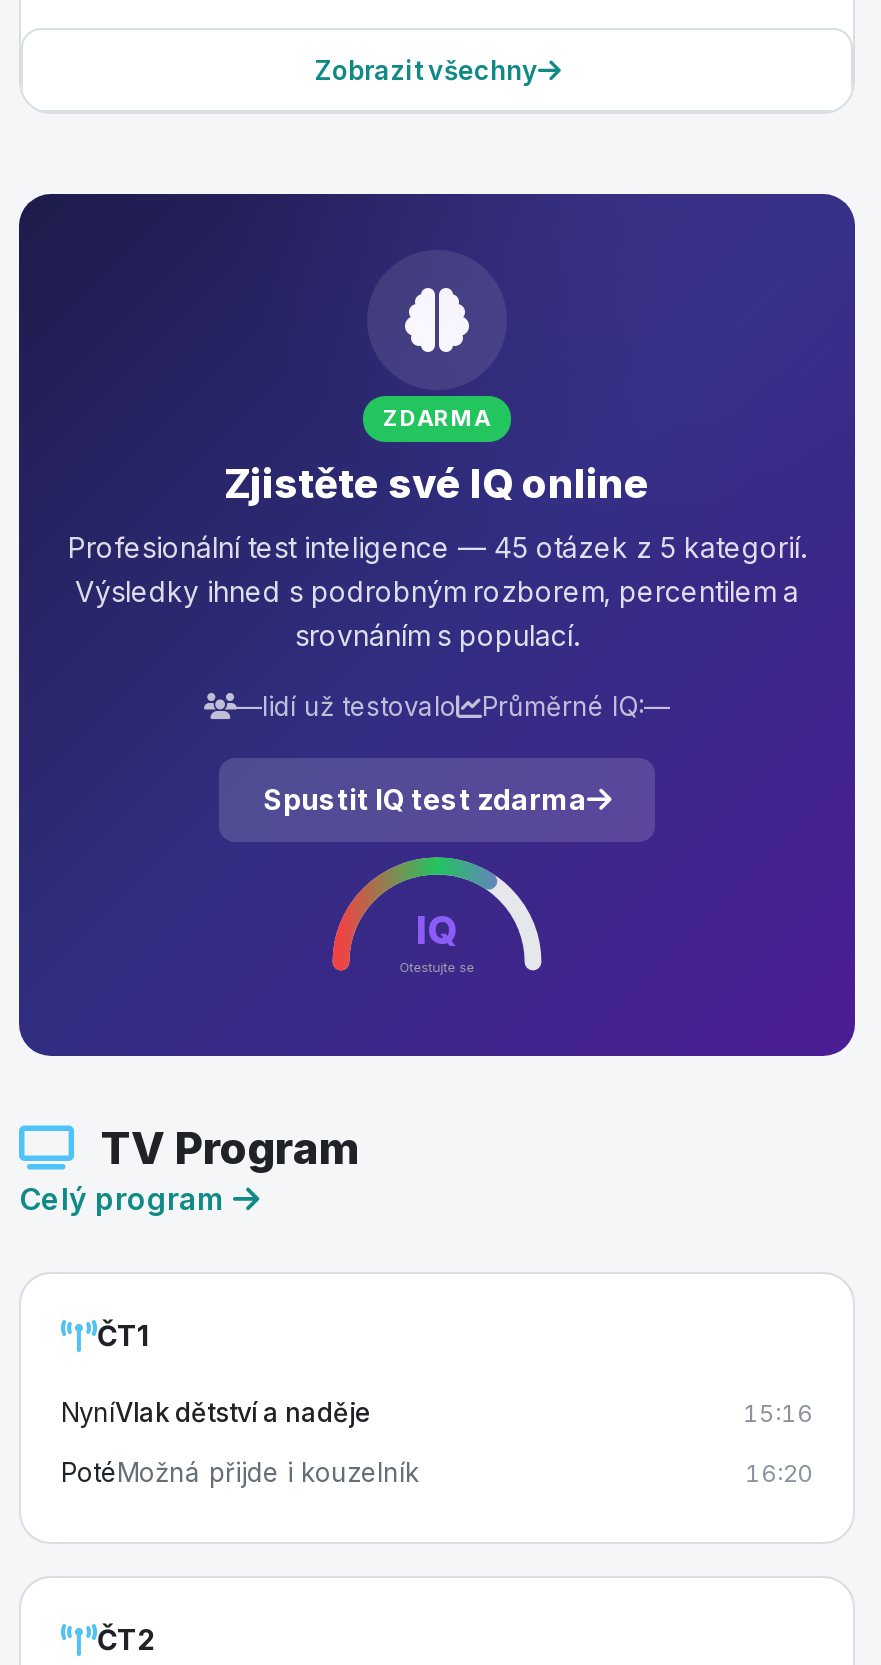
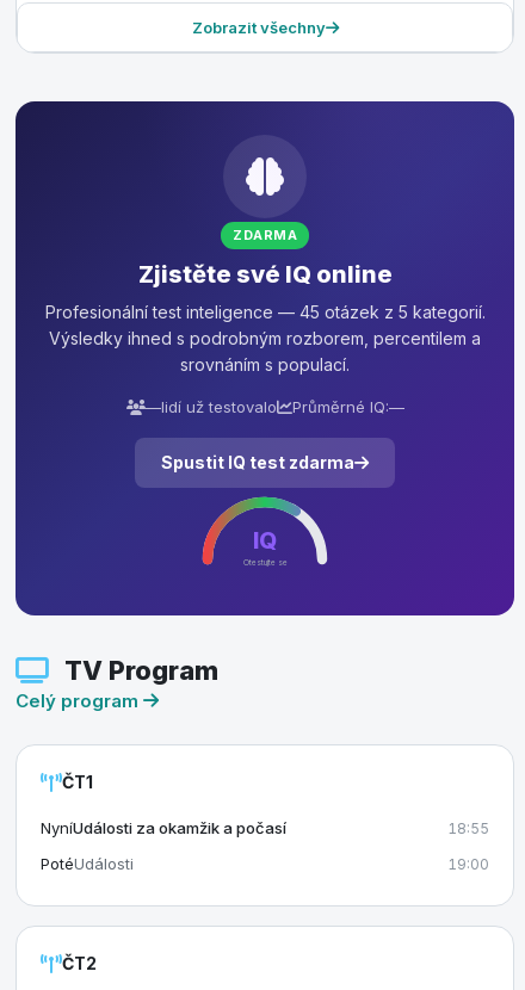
- NyníVlak dětství a naděje
- 15:16
+ NyníUdálosti za okamžik a počasí
+ 18:55

- PotéMožná přijde i kouzelník
- 16:20
+ PotéUdálosti
+ 19:00
